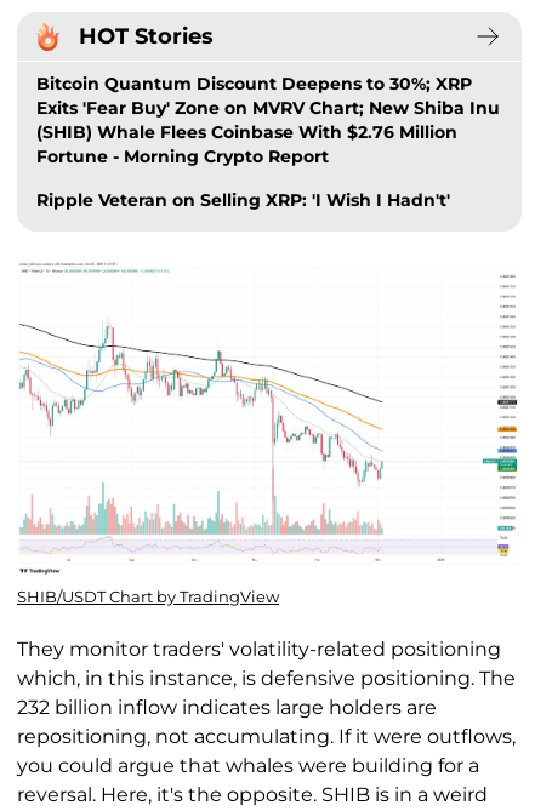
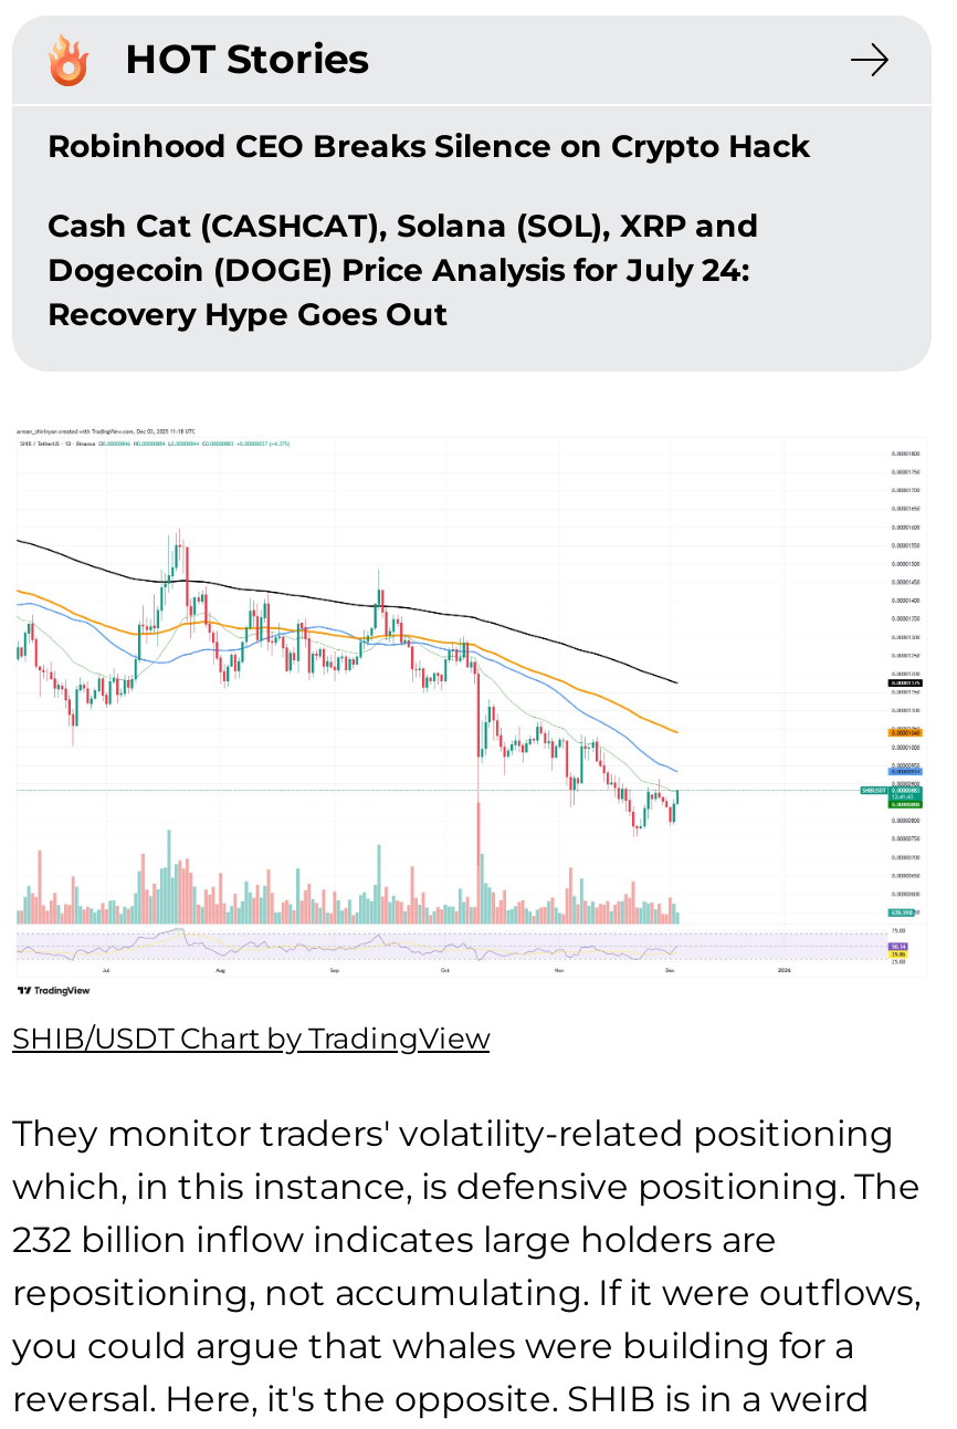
- Bitcoin Quantum Discount Deepens to 30%; XRP
- Exits 'Fear Buy' Zone on MVRV Chart; New Shiba Inu
- (SHIB) Whale Flees Coinbase With $2.76 Million
- Fortune - Morning Crypto Report
+ Robinhood CEO Breaks Silence on Crypto Hack

- Ripple Veteran on Selling XRP: 'I Wish I Hadn't'
+ Cash Cat (CASHCAT), Solana (SOL), XRP and
+ Dogecoin (DOGE) Price Analysis for July 24:
+ Recovery Hype Goes Out
